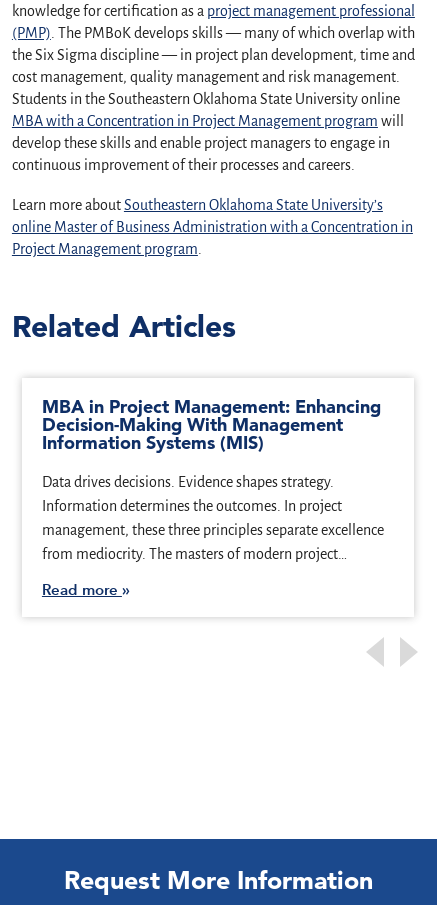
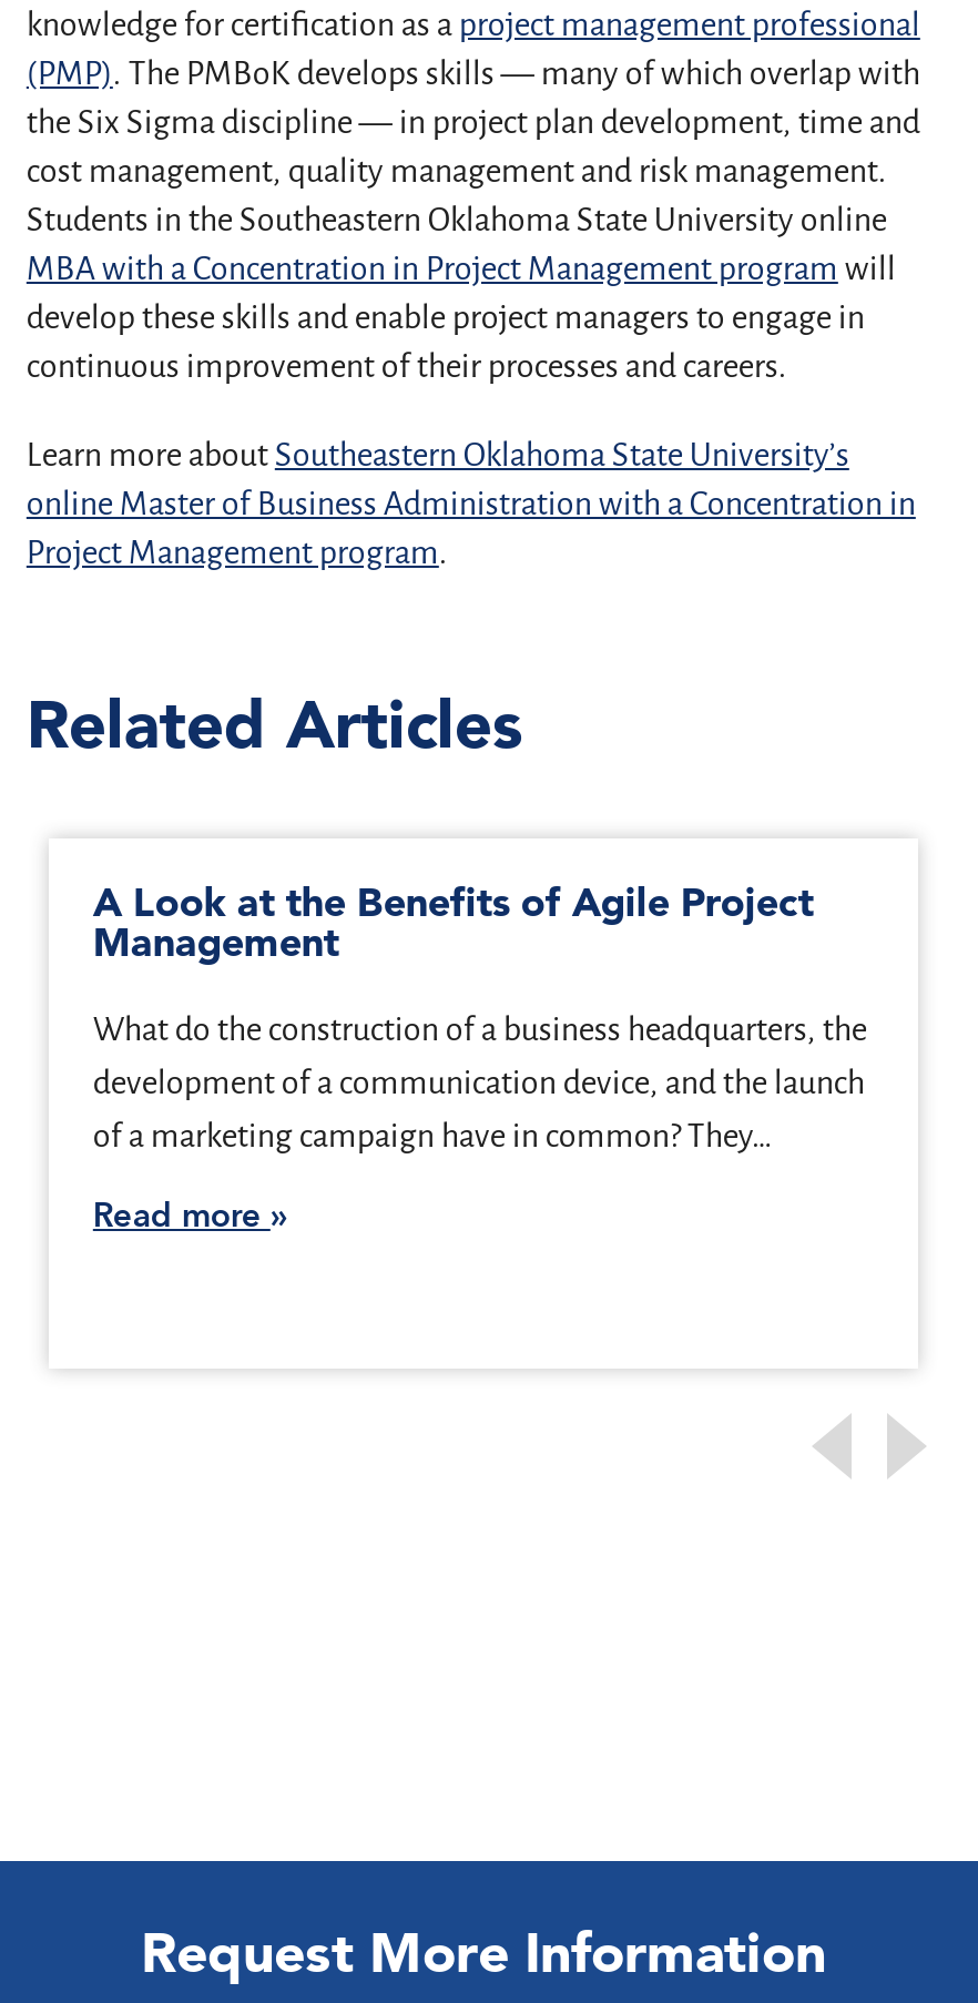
- MBA in Project Management: Enhancing
- Decision-Making With Management
- Information Systems (MIS)
- Data drives decisions. Evidence shapes strategy.
- Information determines the outcomes. In project
- management, these three principles separate excellence
- from mediocrity. The masters of modern project…
+ A Look at the Benefits of Agile Project
+ Management
+ What do the construction of a business headquarters, the
+ development of a communication device, and the launch
+ of a marketing campaign have in common? They…

moved up: Read more
